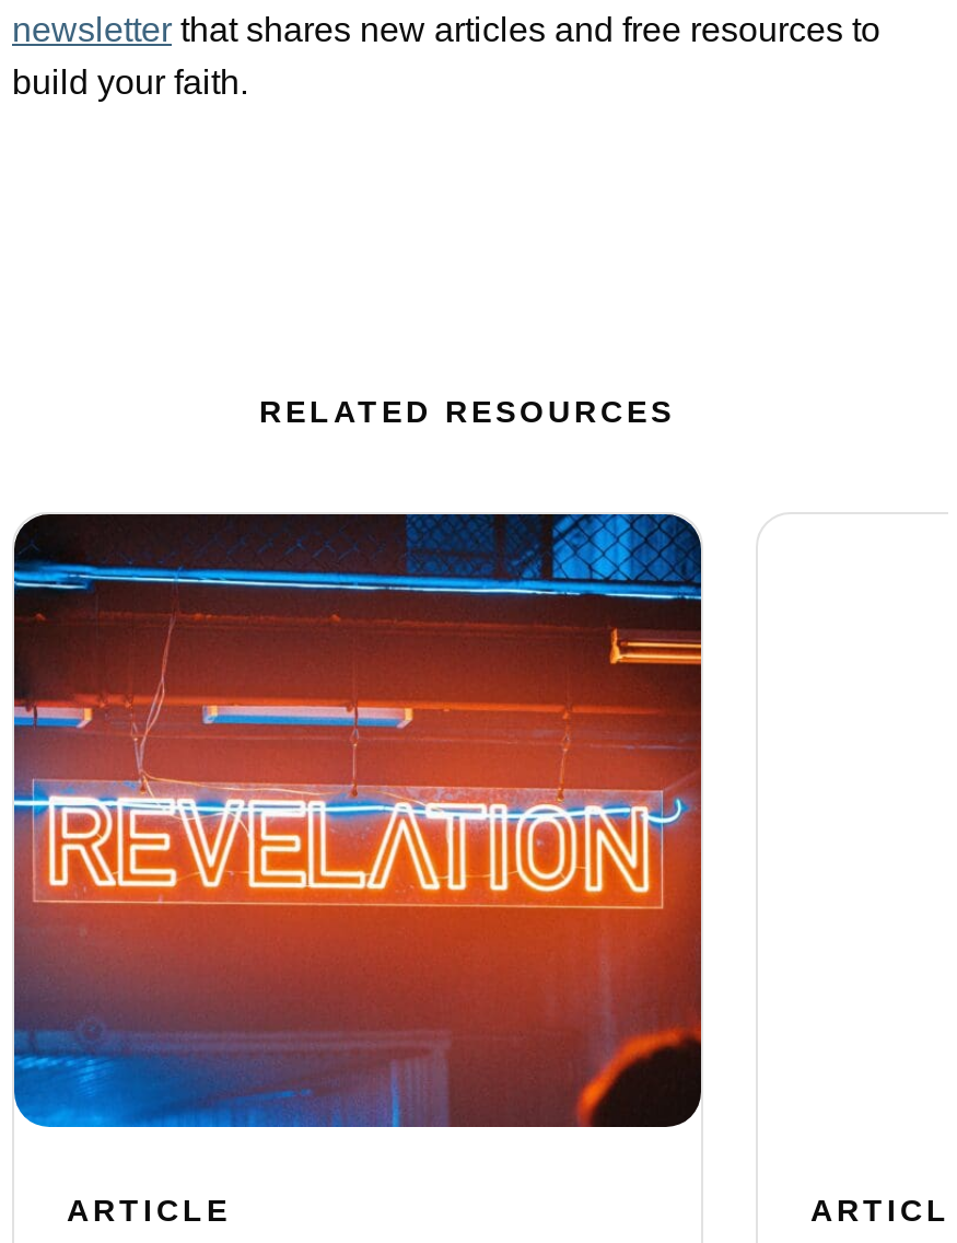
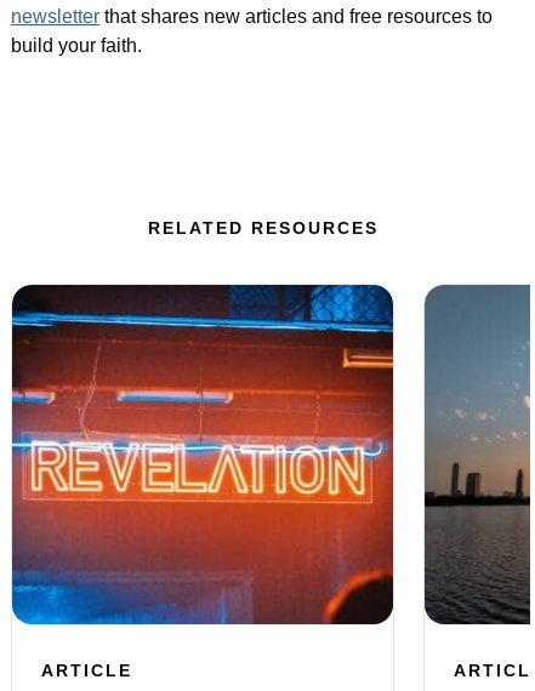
+ [image]
